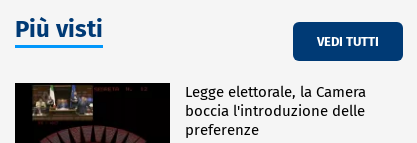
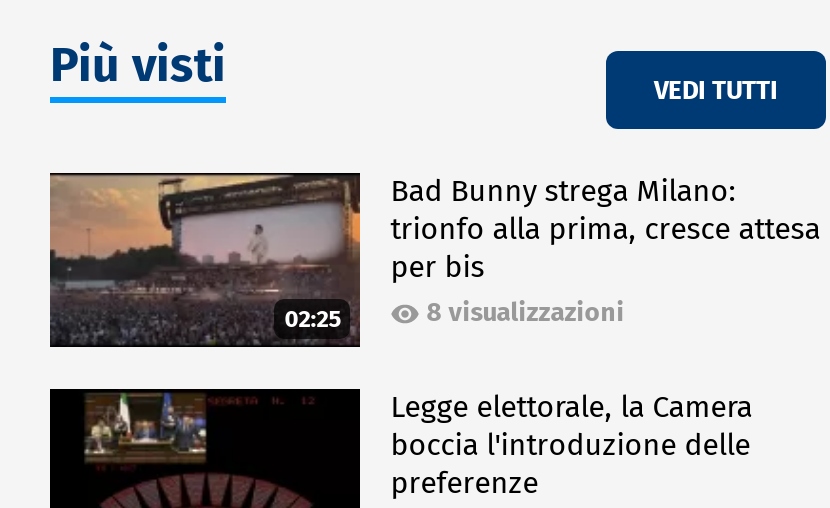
+ [image]
+ 02:25

+ Bad Bunny strega Milano:
+ trionfo alla prima, cresce attesa
+ per bis
+ 8 visualizzazioni
